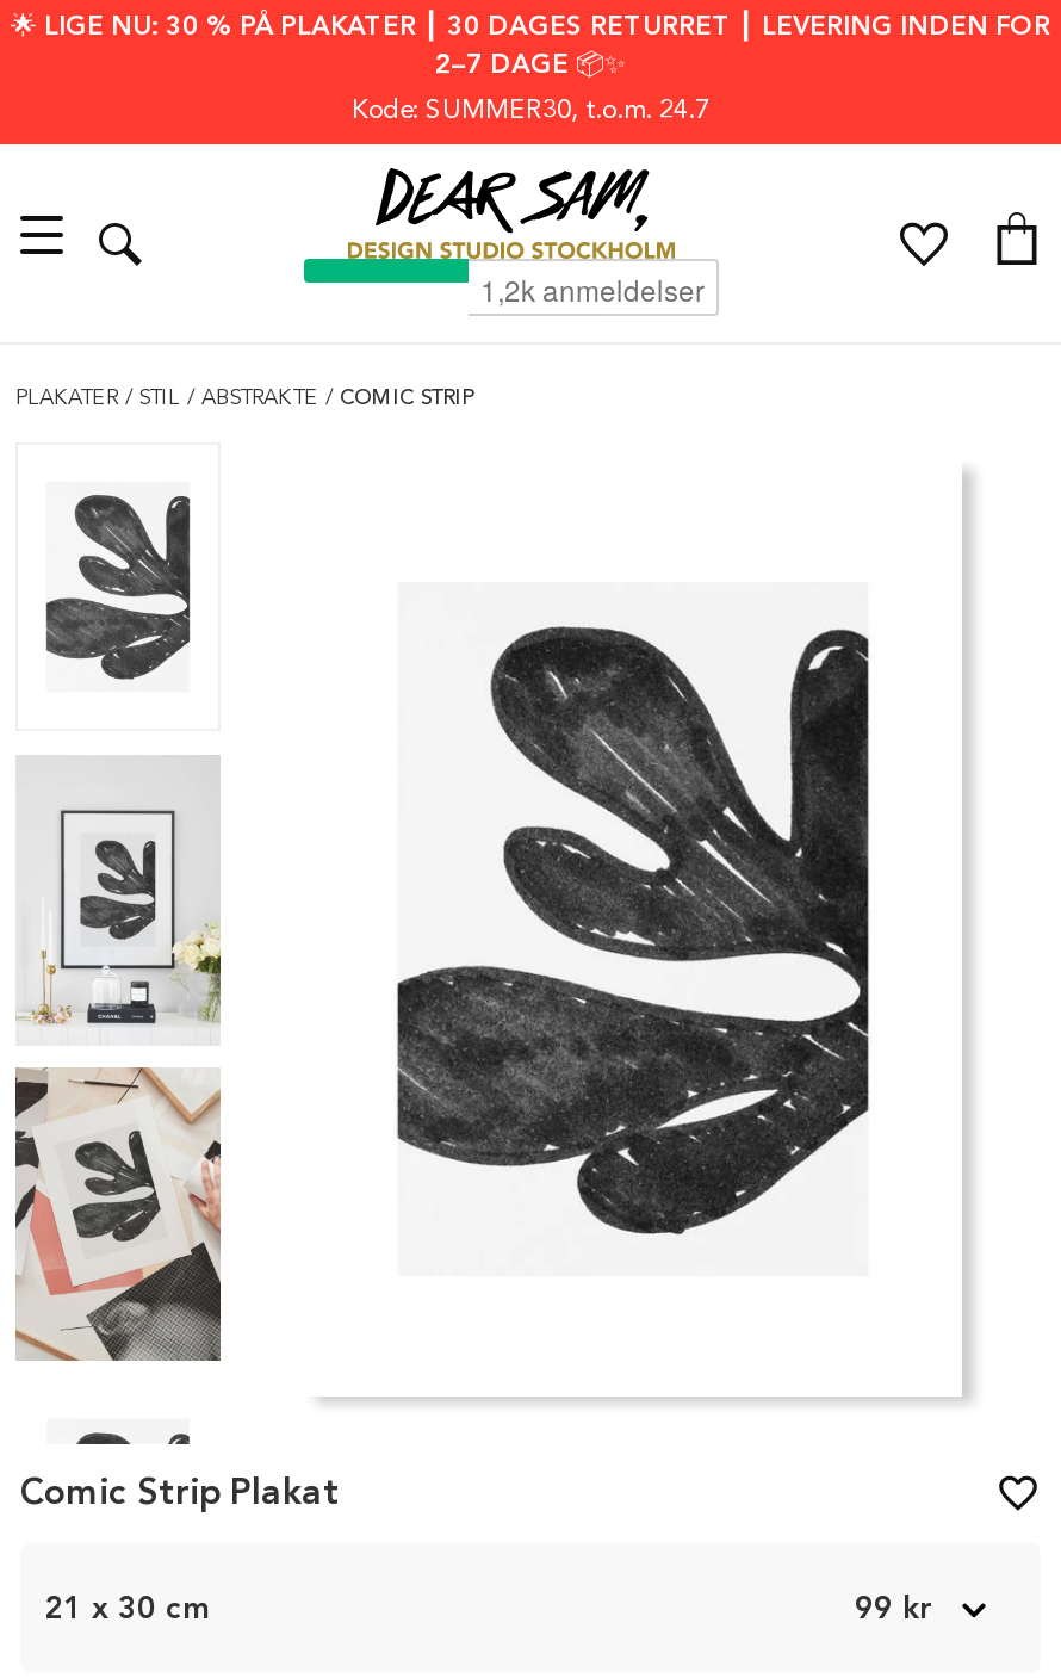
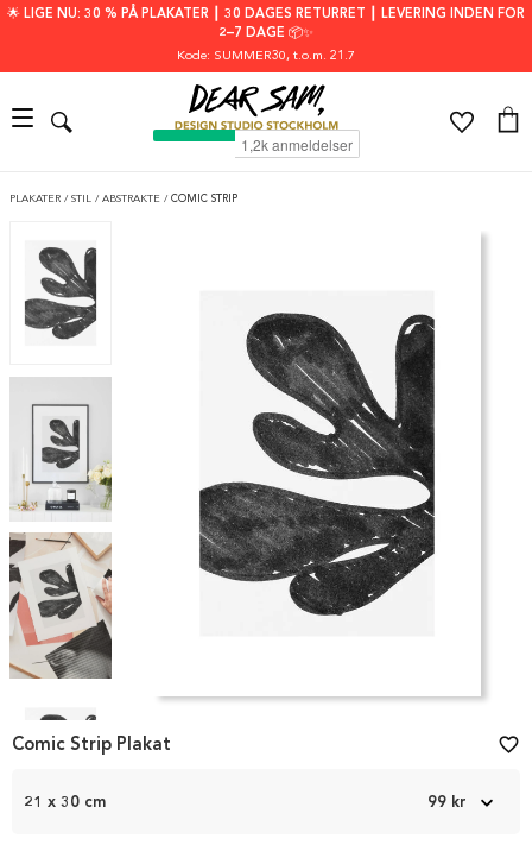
- Kode: SUMMER30, t.o.m. 24.7
+ Kode: SUMMER30, t.o.m. 21.7
